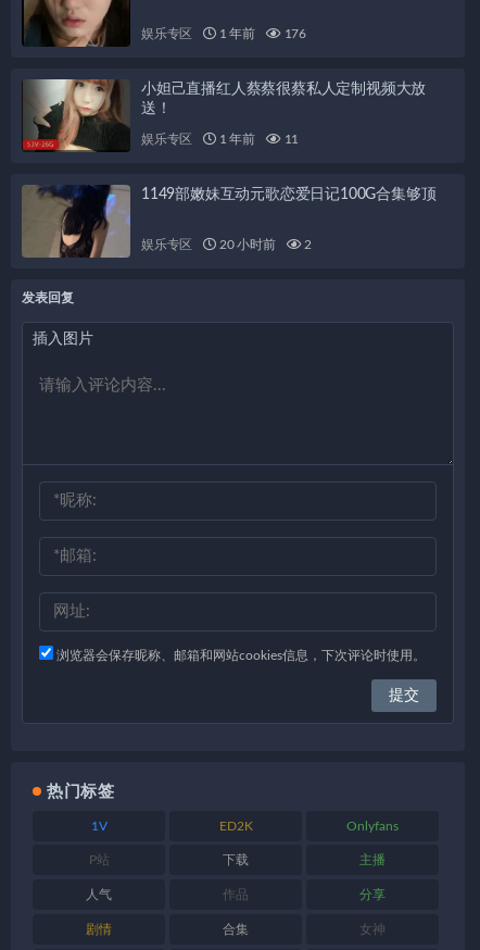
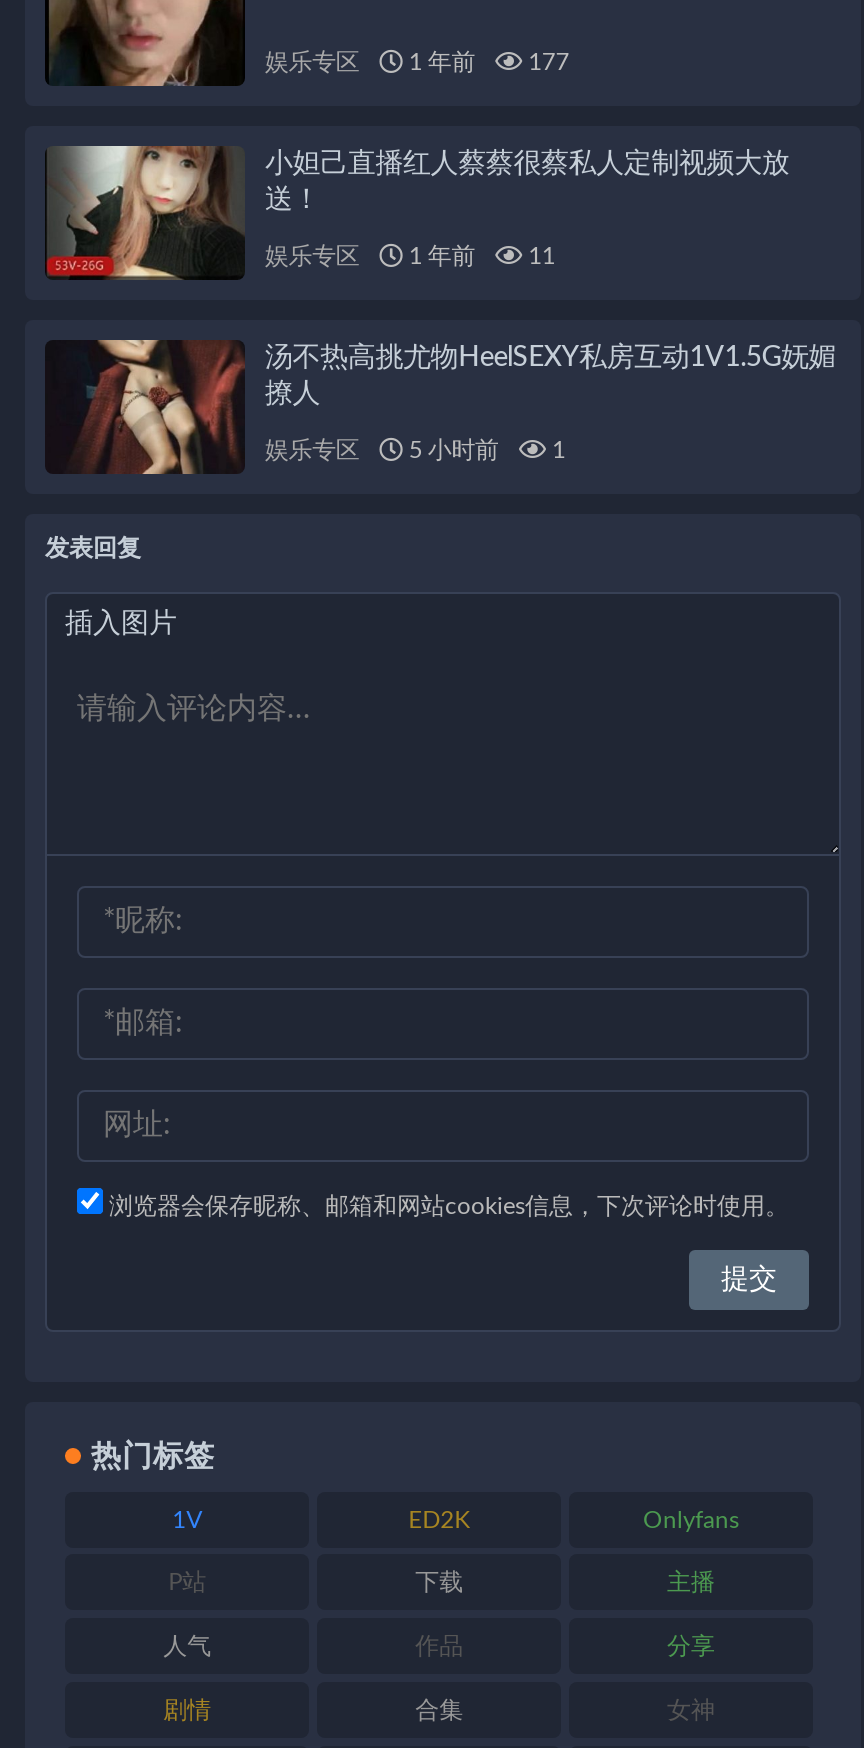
- 娱乐专区 1 年前 176
+ 娱乐专区 1 年前 177

- [image]
- 1149部嫩妹互动元歌恋爱日记100G合集够顶
+ [image]
+ 汤不热高挑尤物HeelSEXY私房互动1V1.5G妩媚
+ 撩人

- 20 小时前
+ 5 小时前

- 2
+ 1
